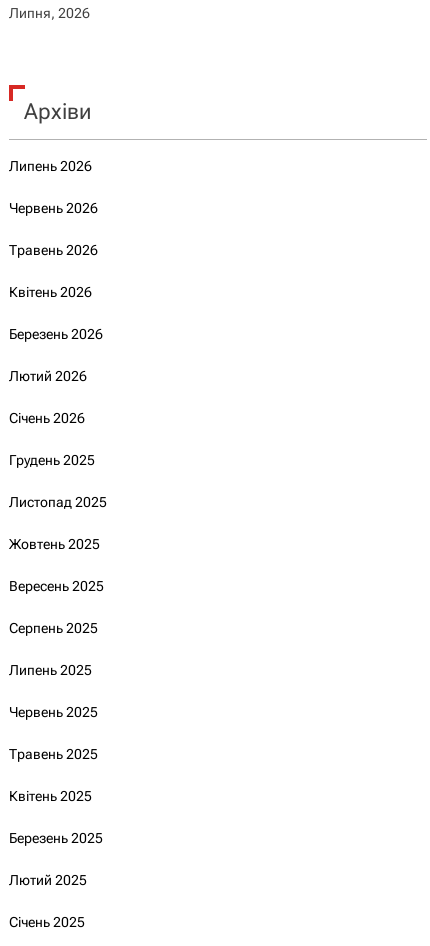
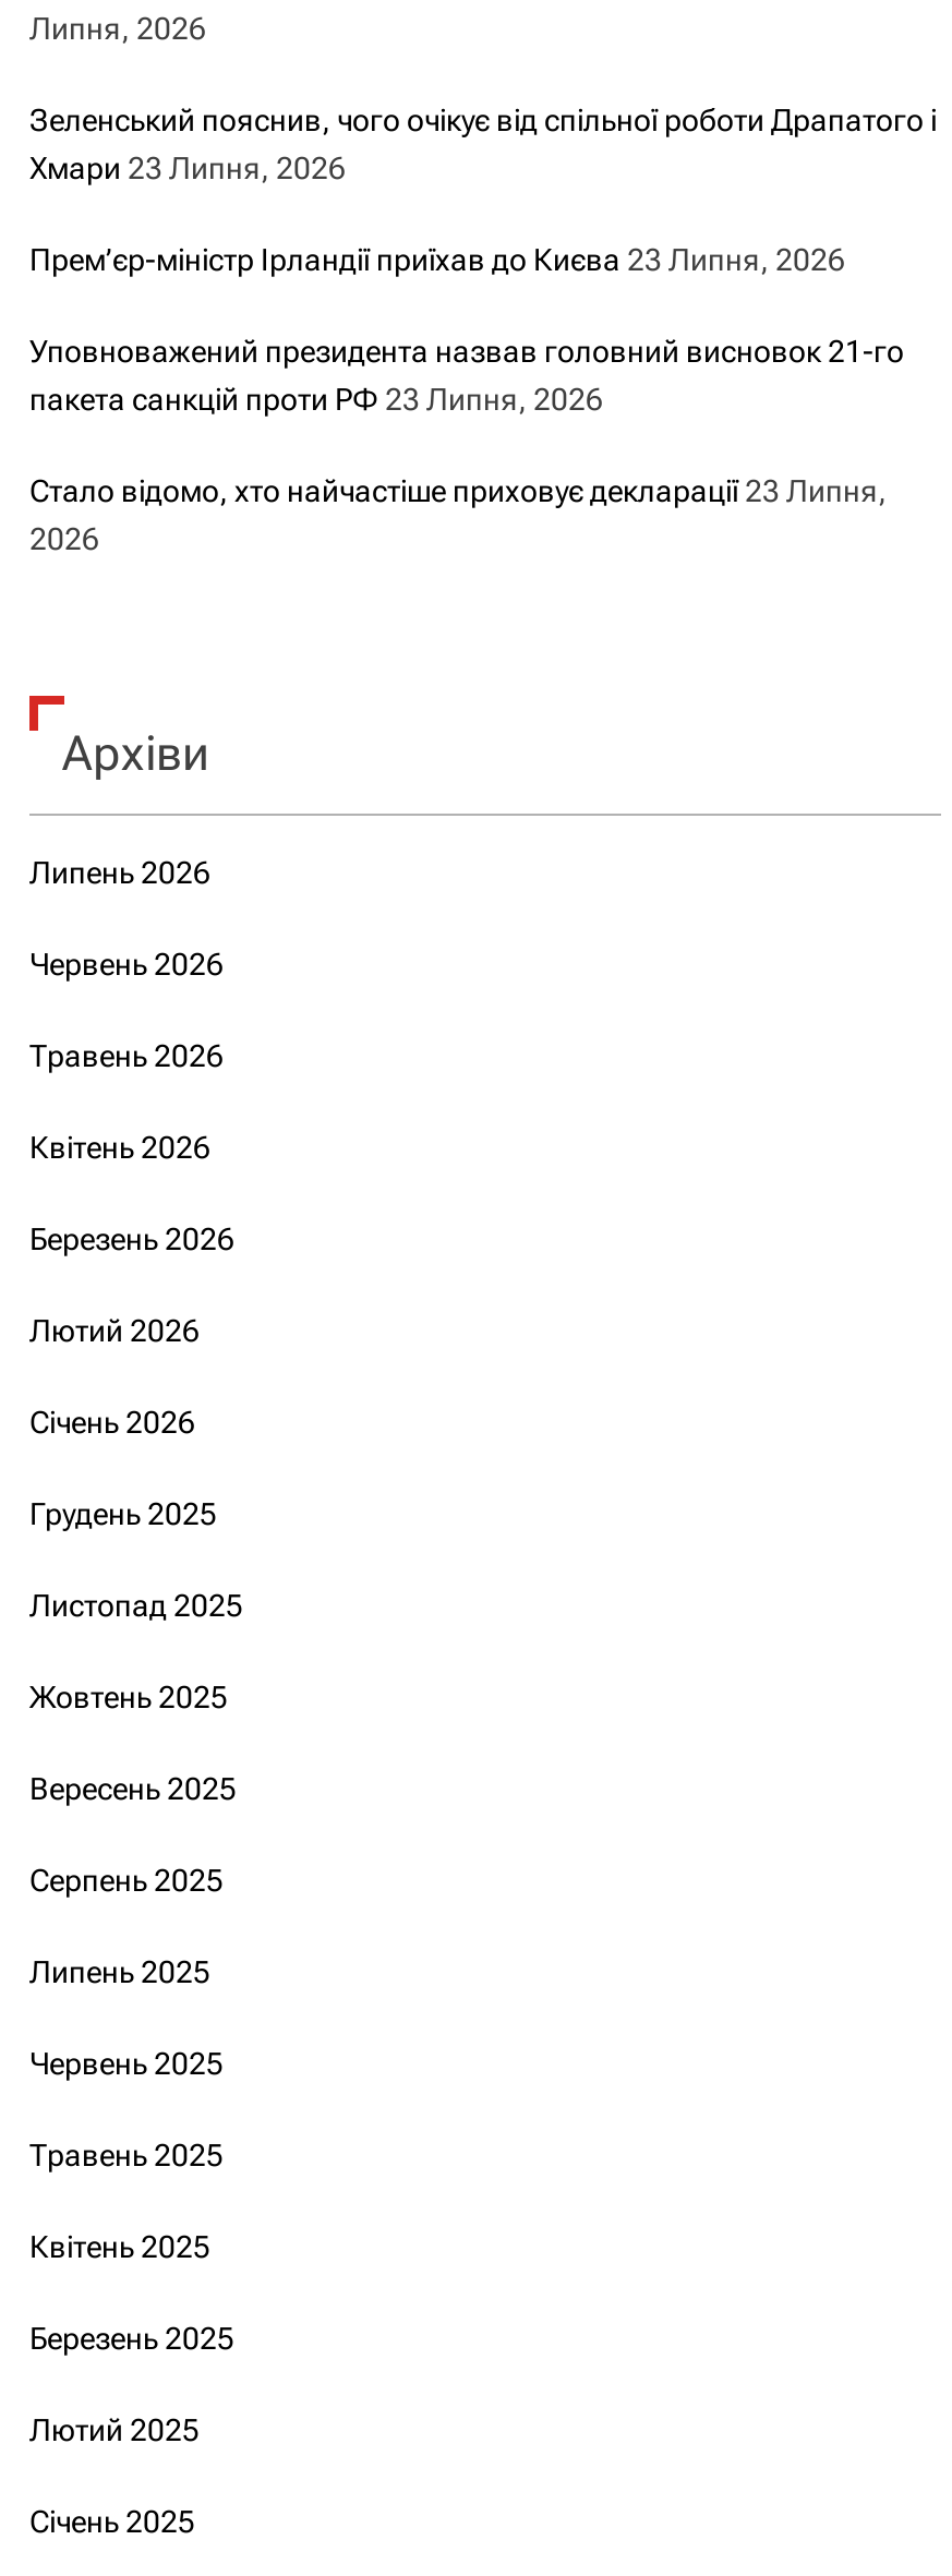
+ Зеленський пояснив, чого очікує від спільної роботи Драпатого і
+ Хмари 23 Липня, 2026
+ Прем’єр-міністр Ірландії приїхав до Києва 23 Липня, 2026
+ Уповноважений президента назвав головний висновок 21-го
+ пакета санкцій проти РФ 23 Липня, 2026
+ Стало відомо, хто найчастіше приховує декларації 23 Липня,
+ 2026
